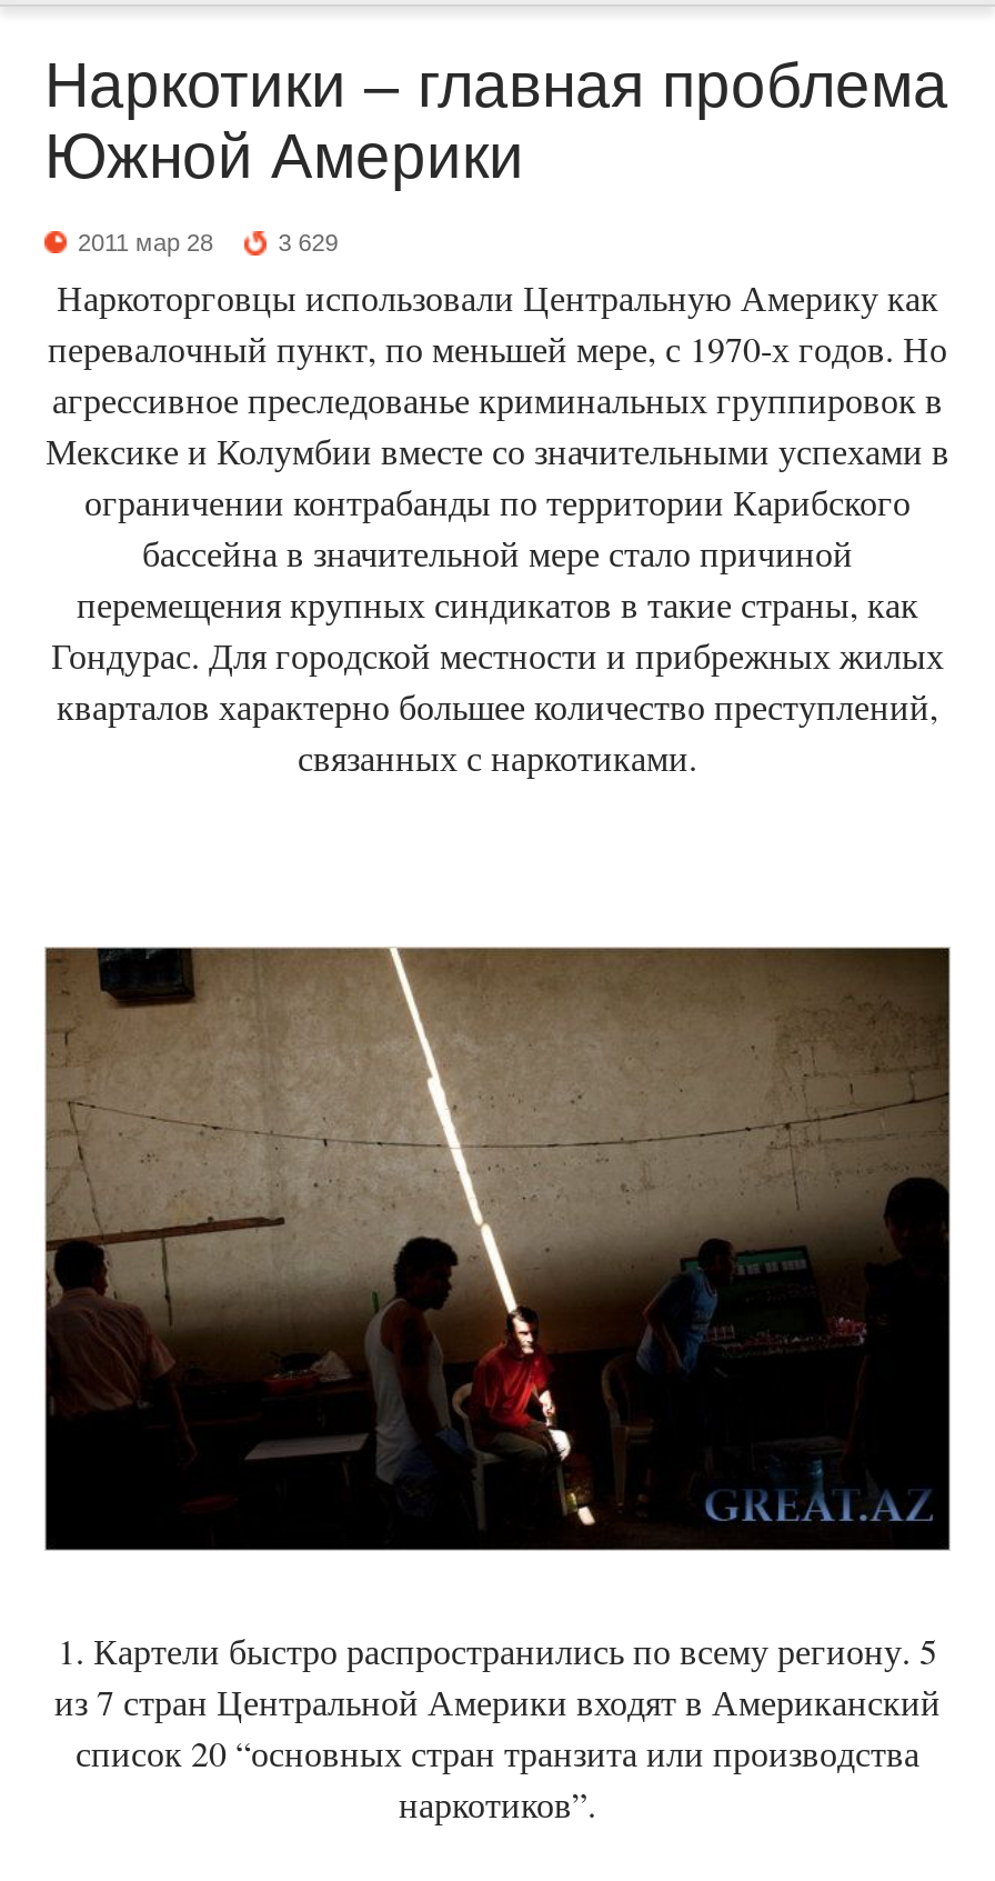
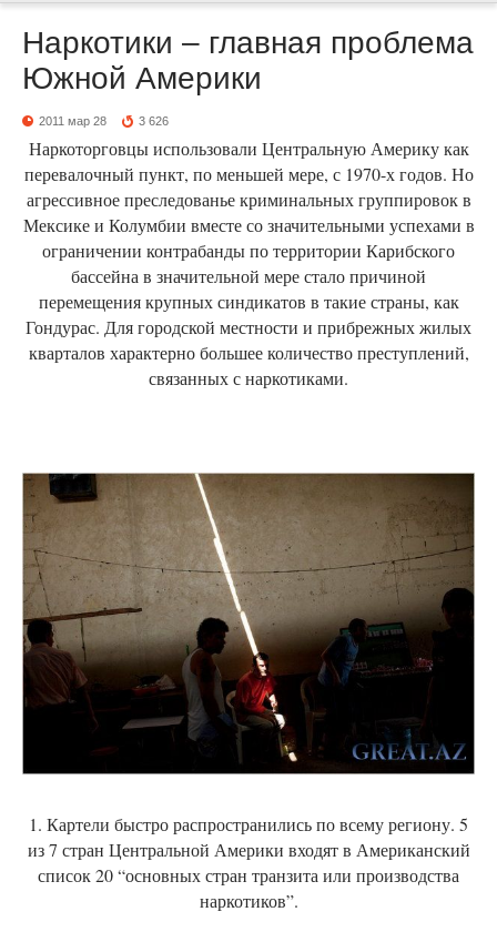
- 3 629
+ 3 626
